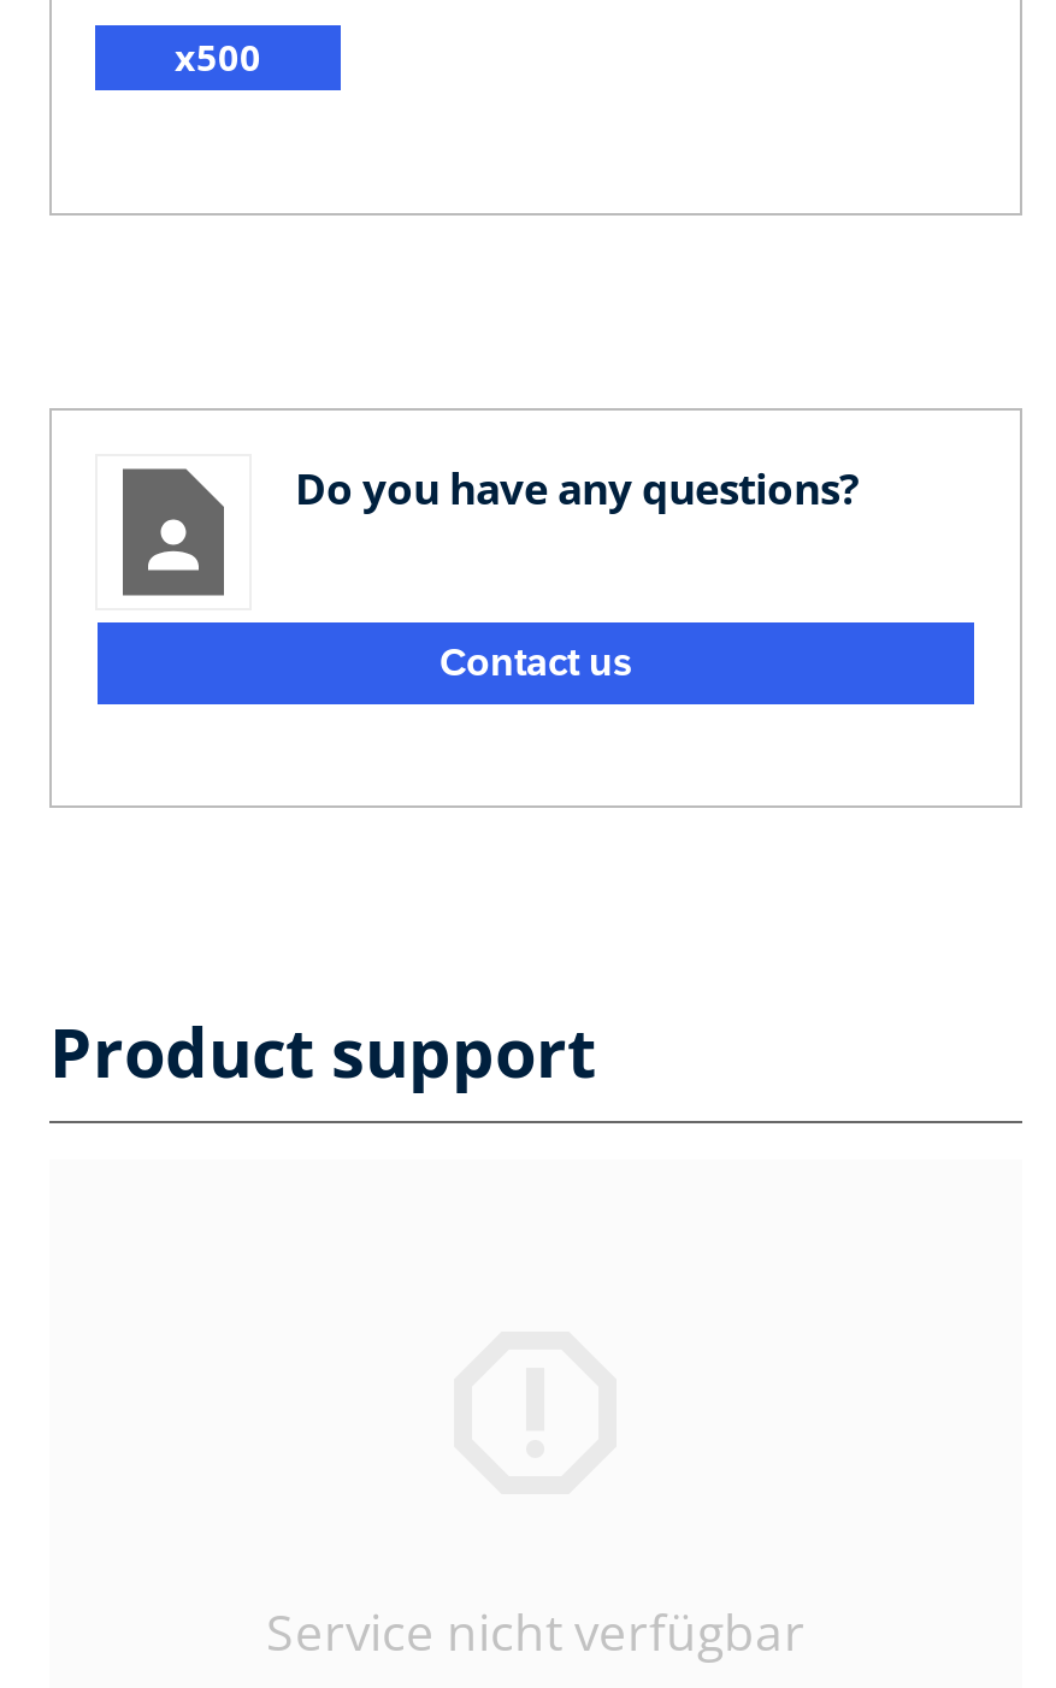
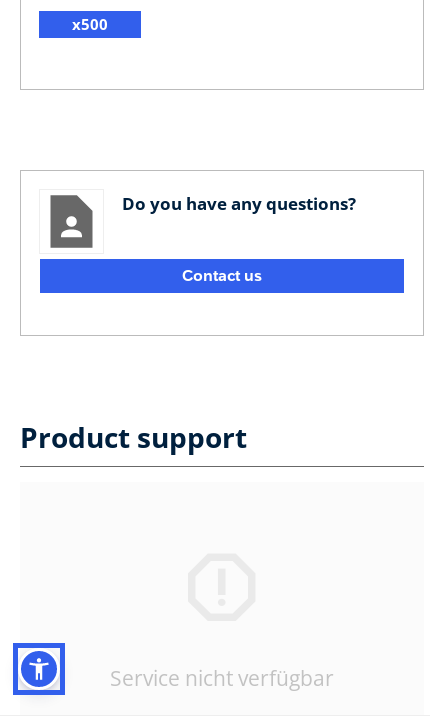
+ [image]
